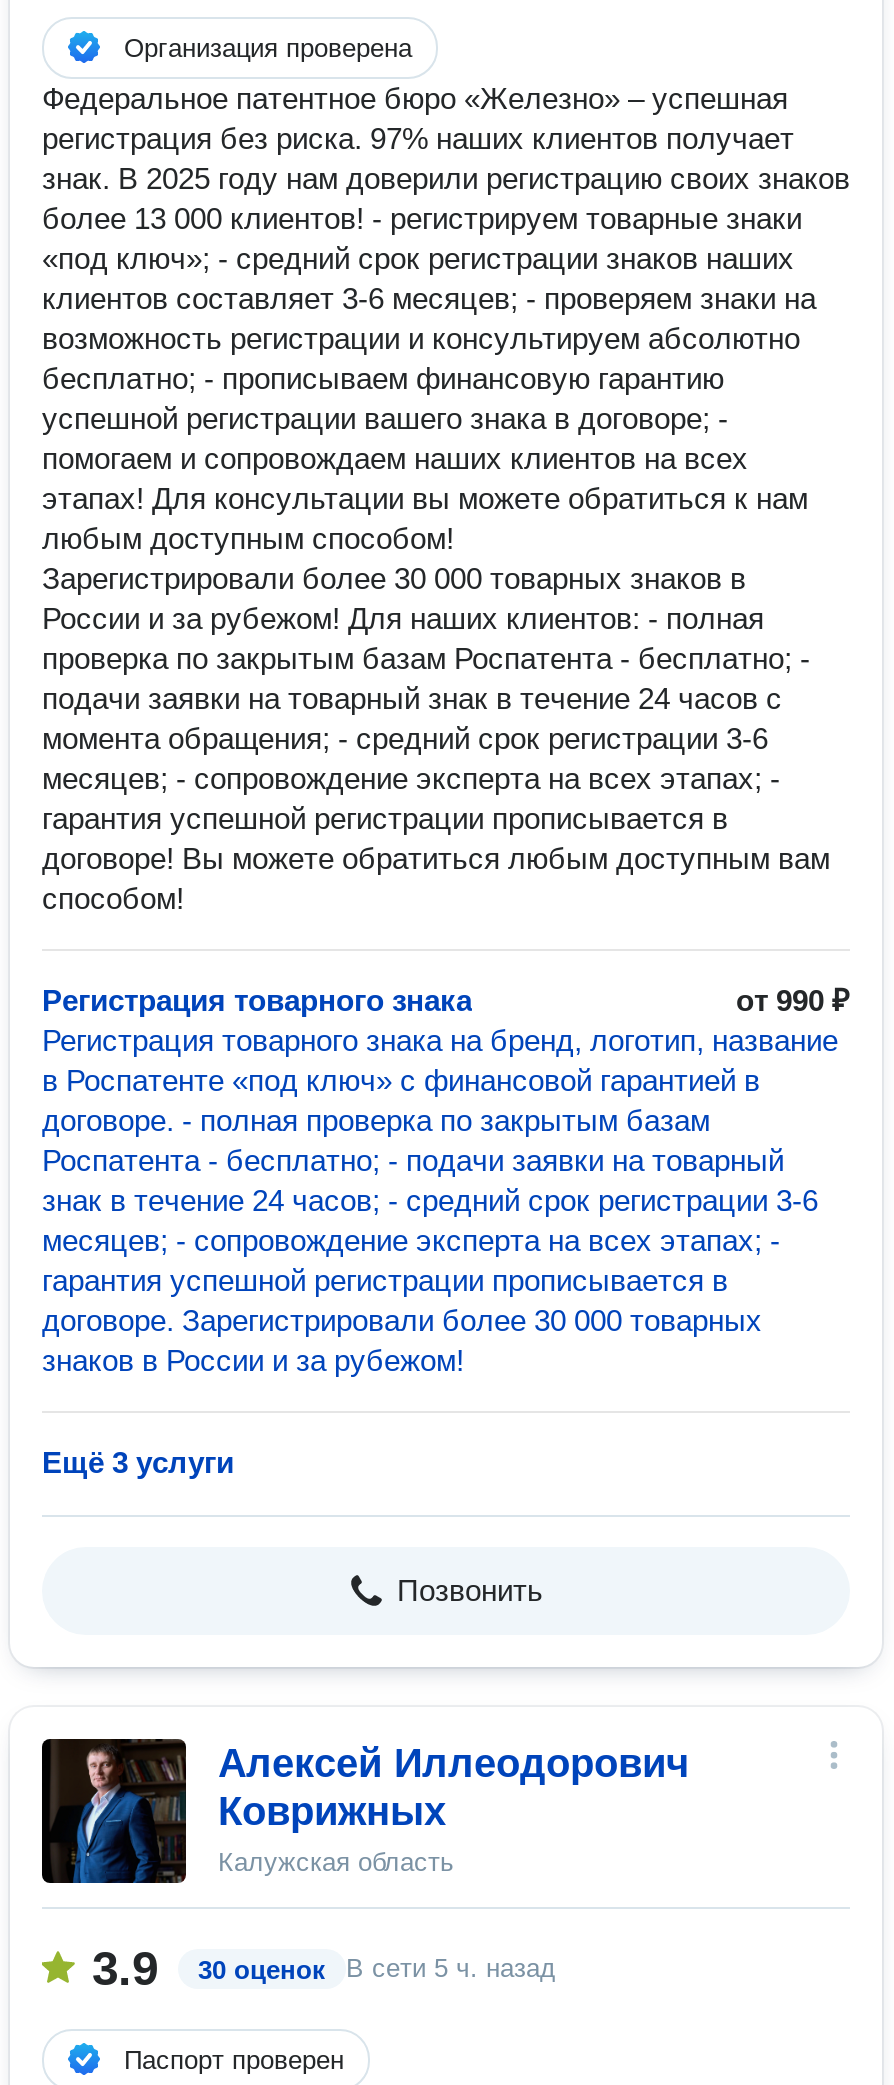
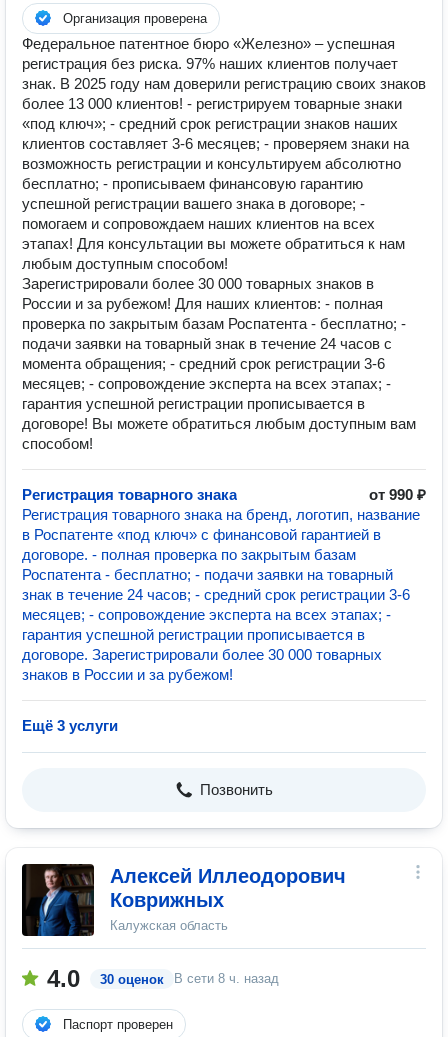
- 3.9
+ 4.0

- В сети 5 ч. назад
+ В сети 8 ч. назад
